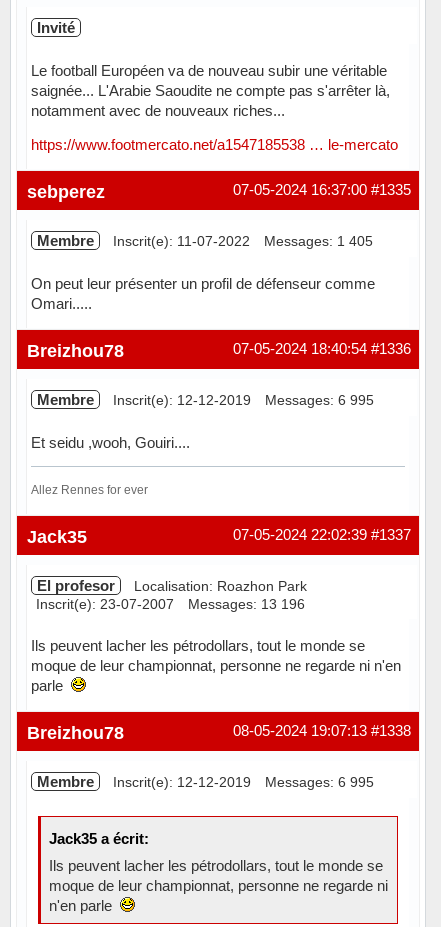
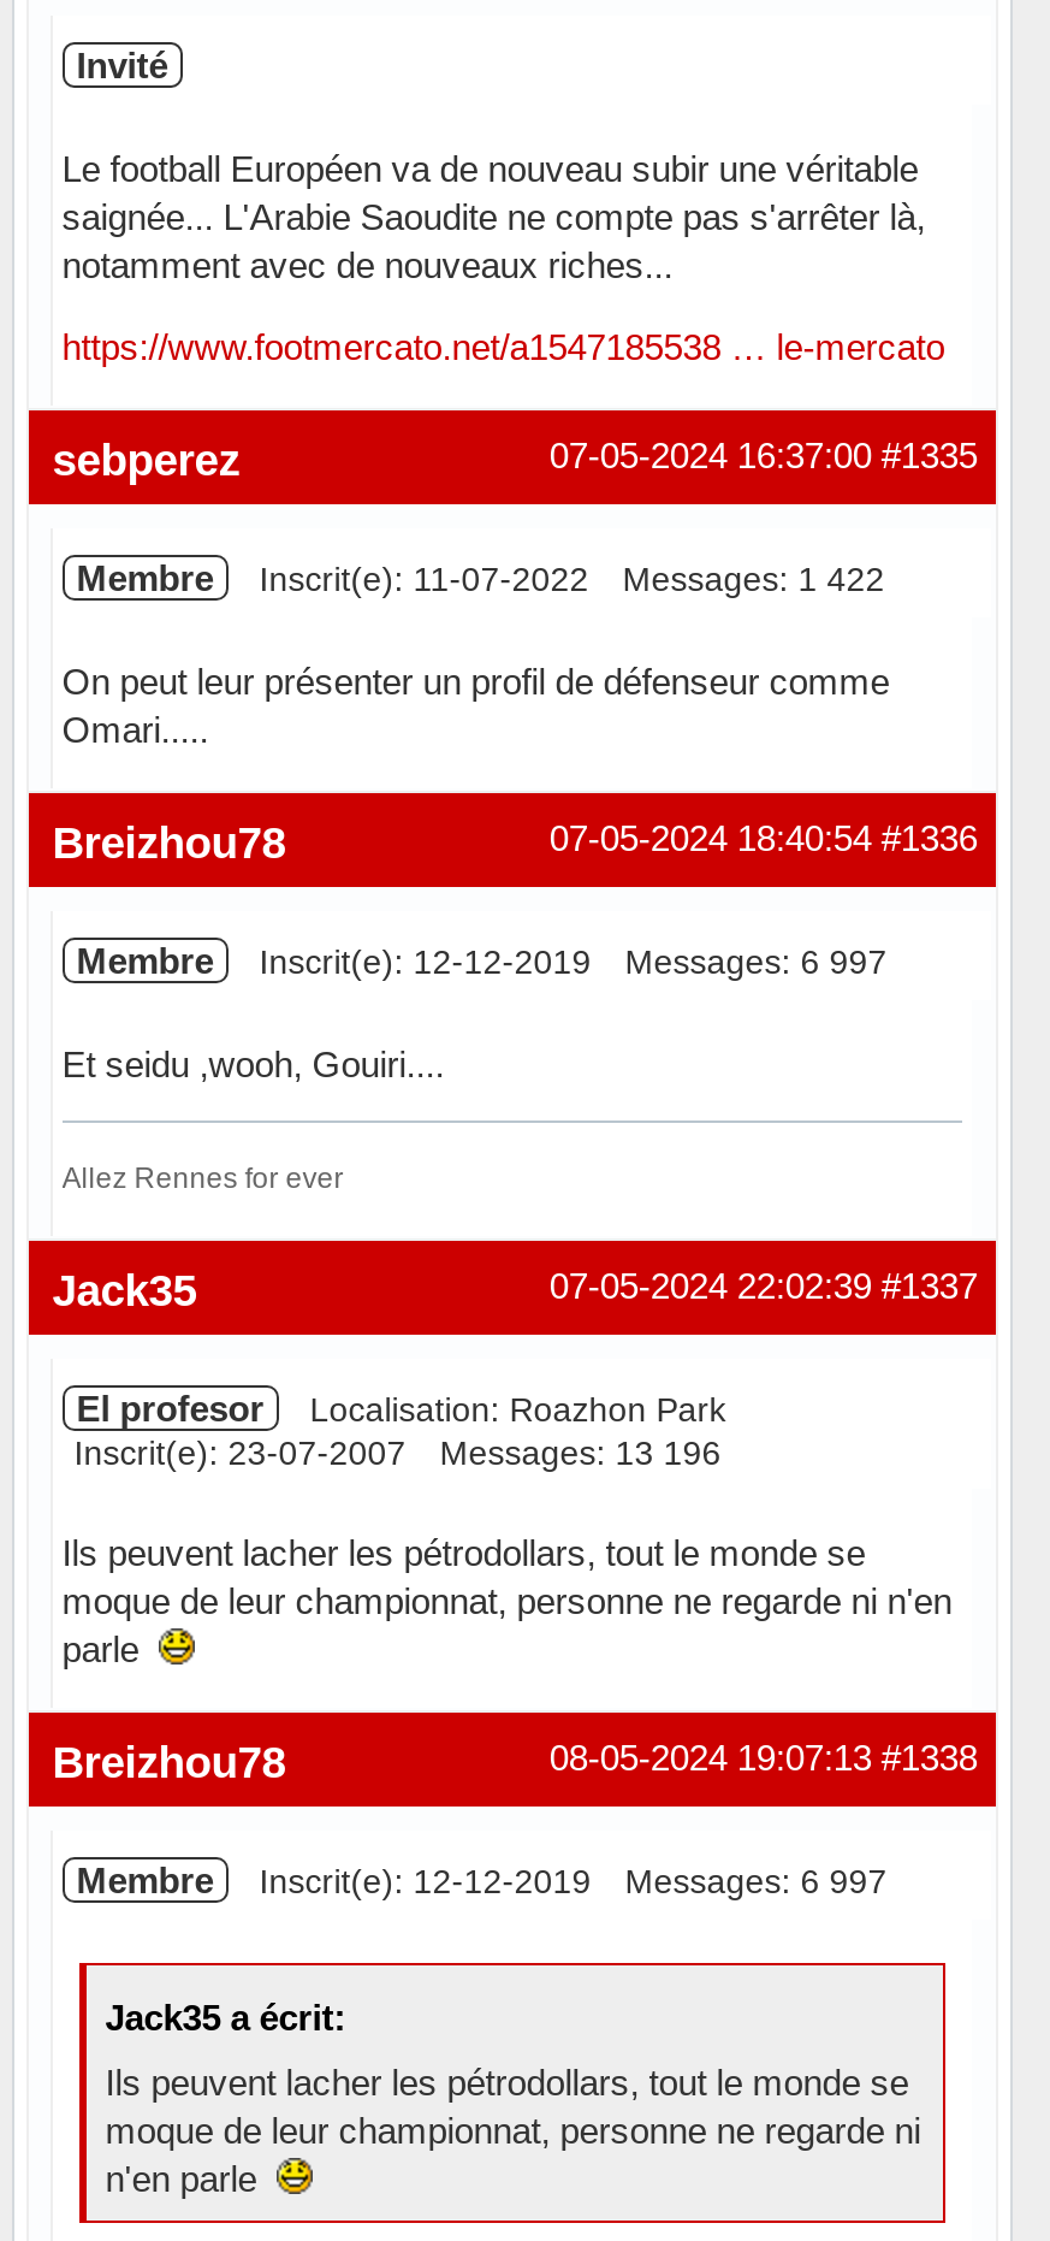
- Membre Inscrit(e): 11-07-2022 Messages: 1 405
+ Membre Inscrit(e): 11-07-2022 Messages: 1 422

- Membre Inscrit(e): 12-12-2019 Messages: 6 995
+ Membre Inscrit(e): 12-12-2019 Messages: 6 997

- Membre Inscrit(e): 12-12-2019 Messages: 6 995
+ Membre Inscrit(e): 12-12-2019 Messages: 6 997
